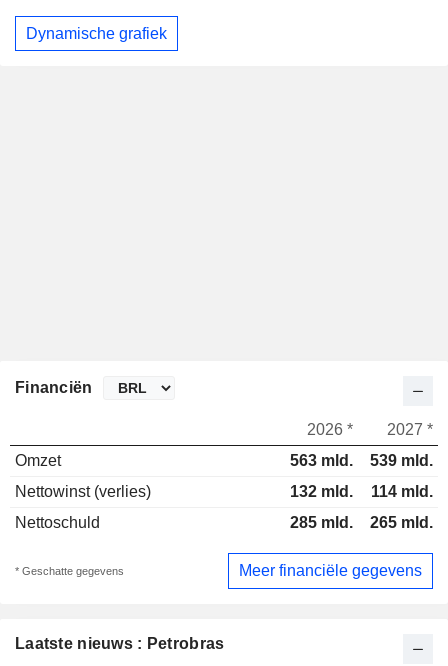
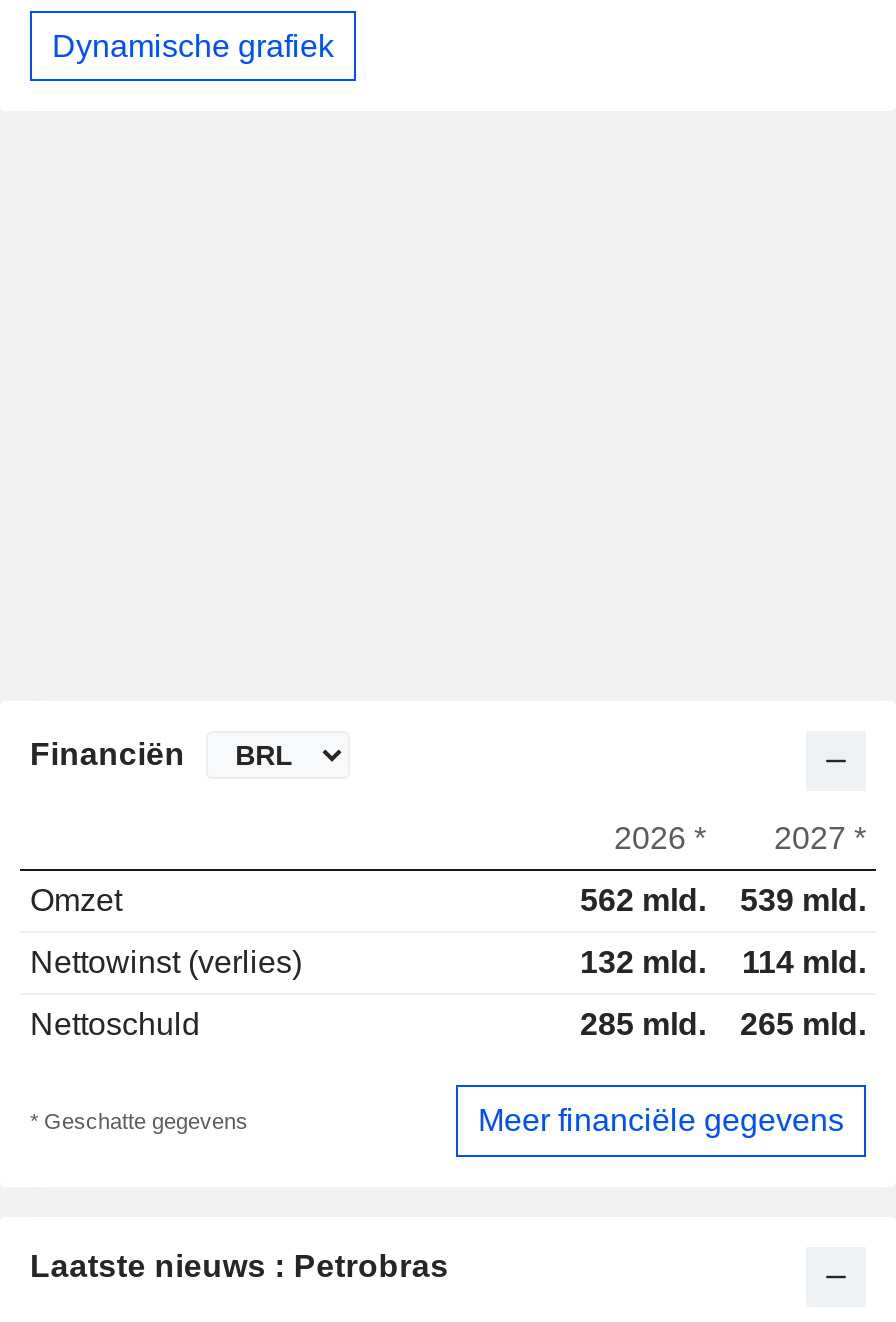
- 563 mld. 539 mld.
+ 562 mld. 539 mld.
